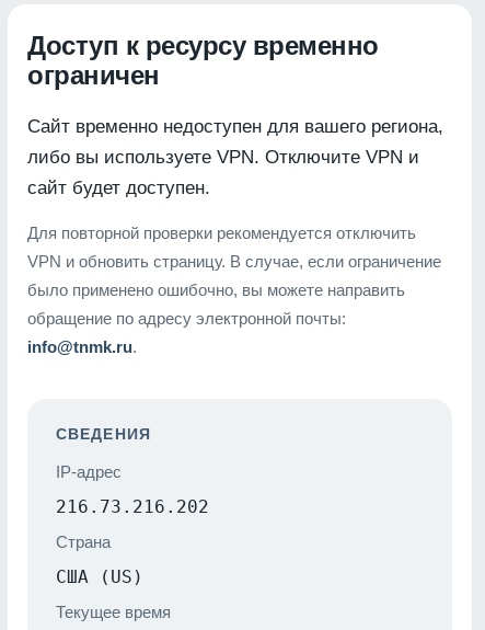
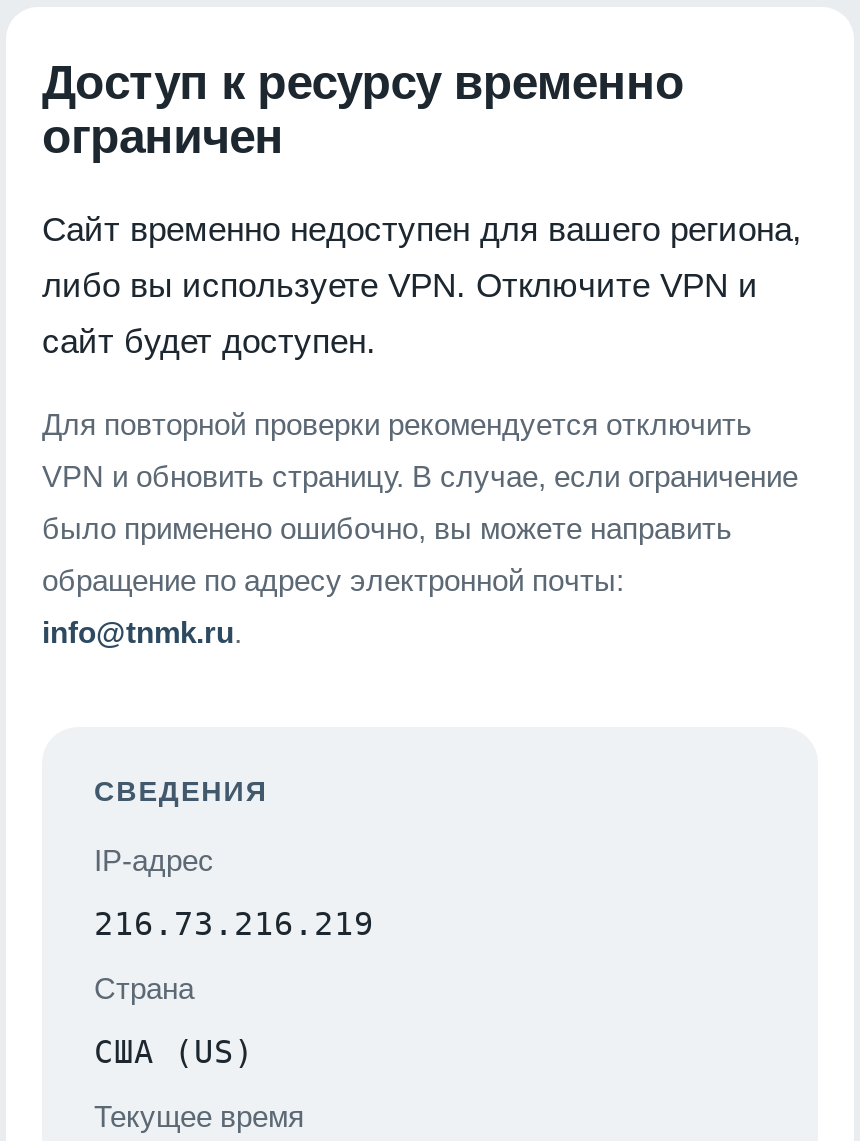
- 216.73.216.202
+ 216.73.216.219
